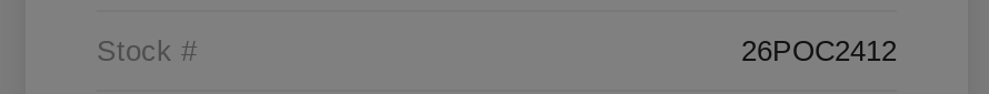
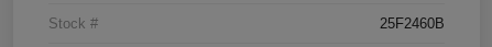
- 26POC2412
+ 25F2460B
